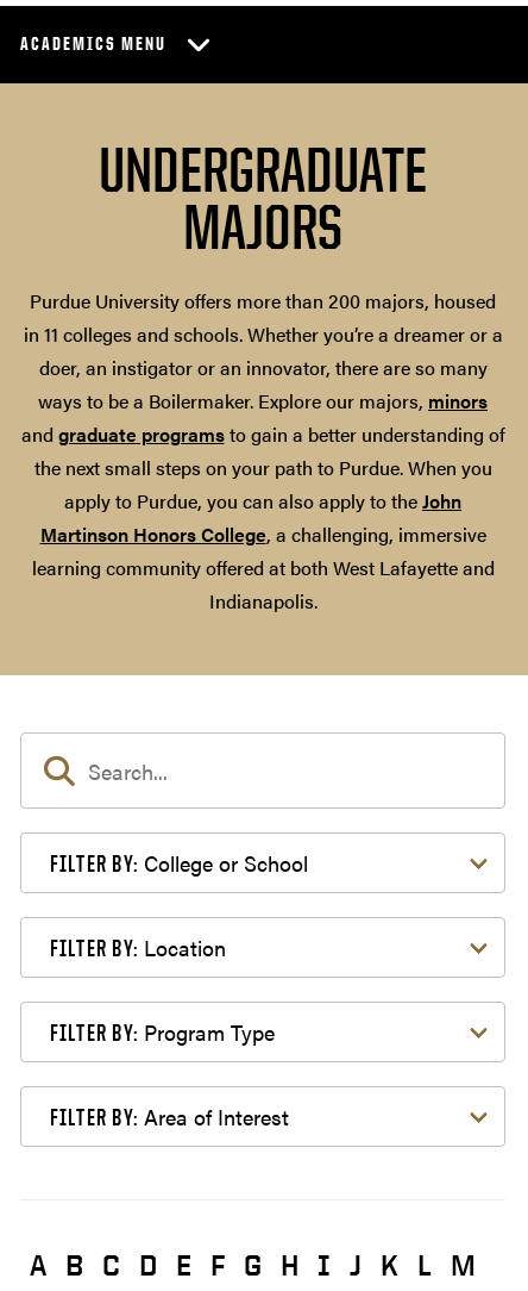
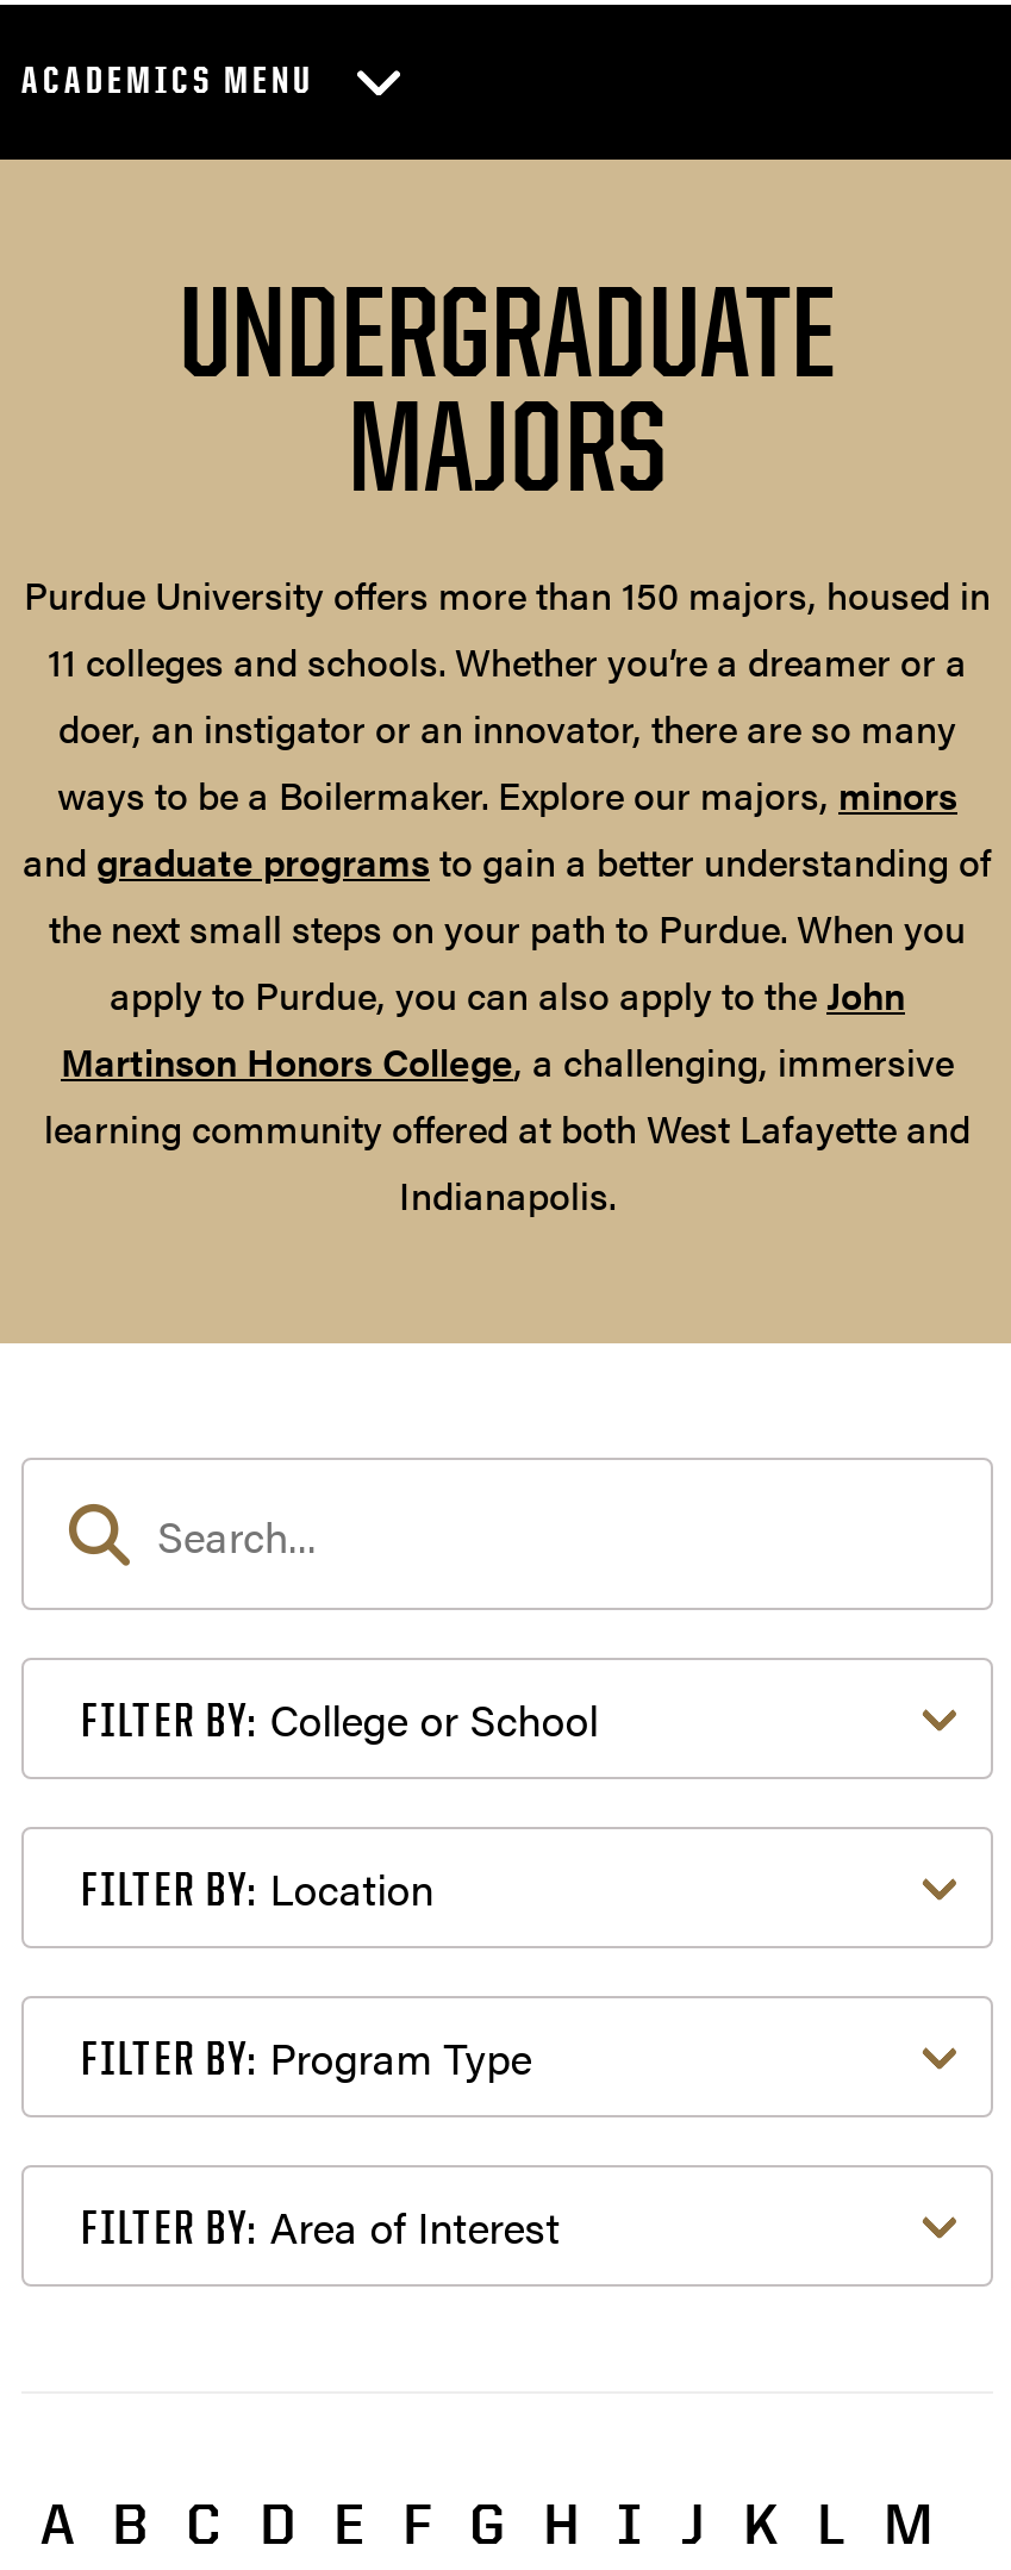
- Purdue University offers more than 200 majors, housed
- in 11 colleges and schools. Whether you’re a dreamer or a
+ Purdue University offers more than 150 majors, housed in
+ 11 colleges and schools. Whether you’re a dreamer or a
